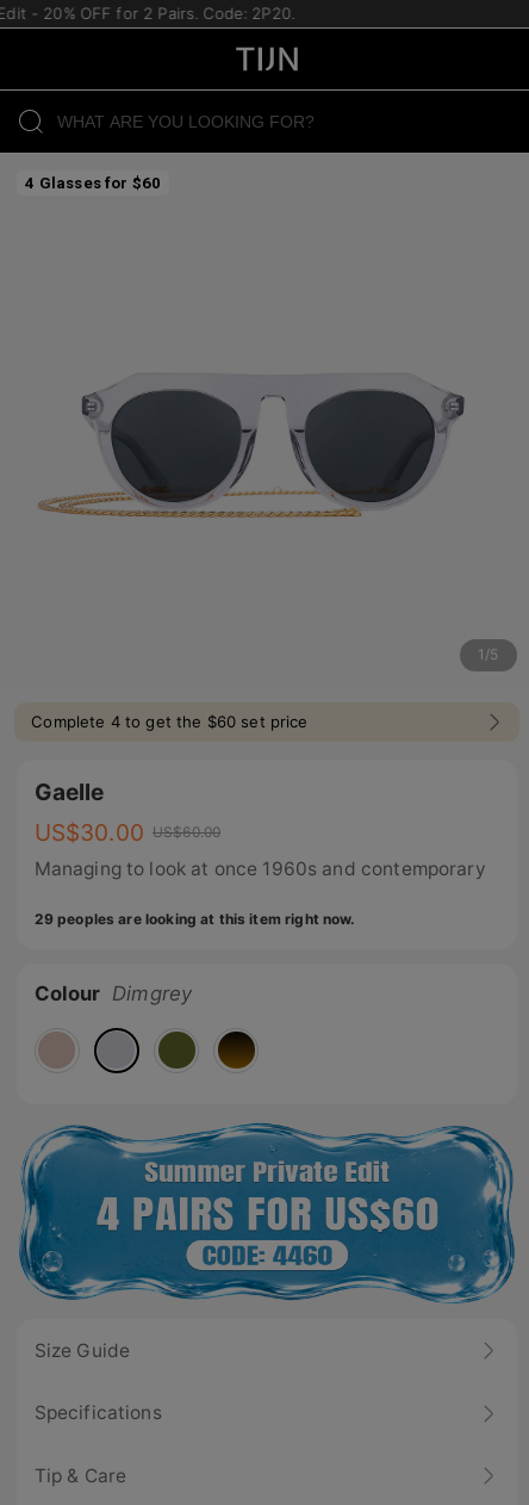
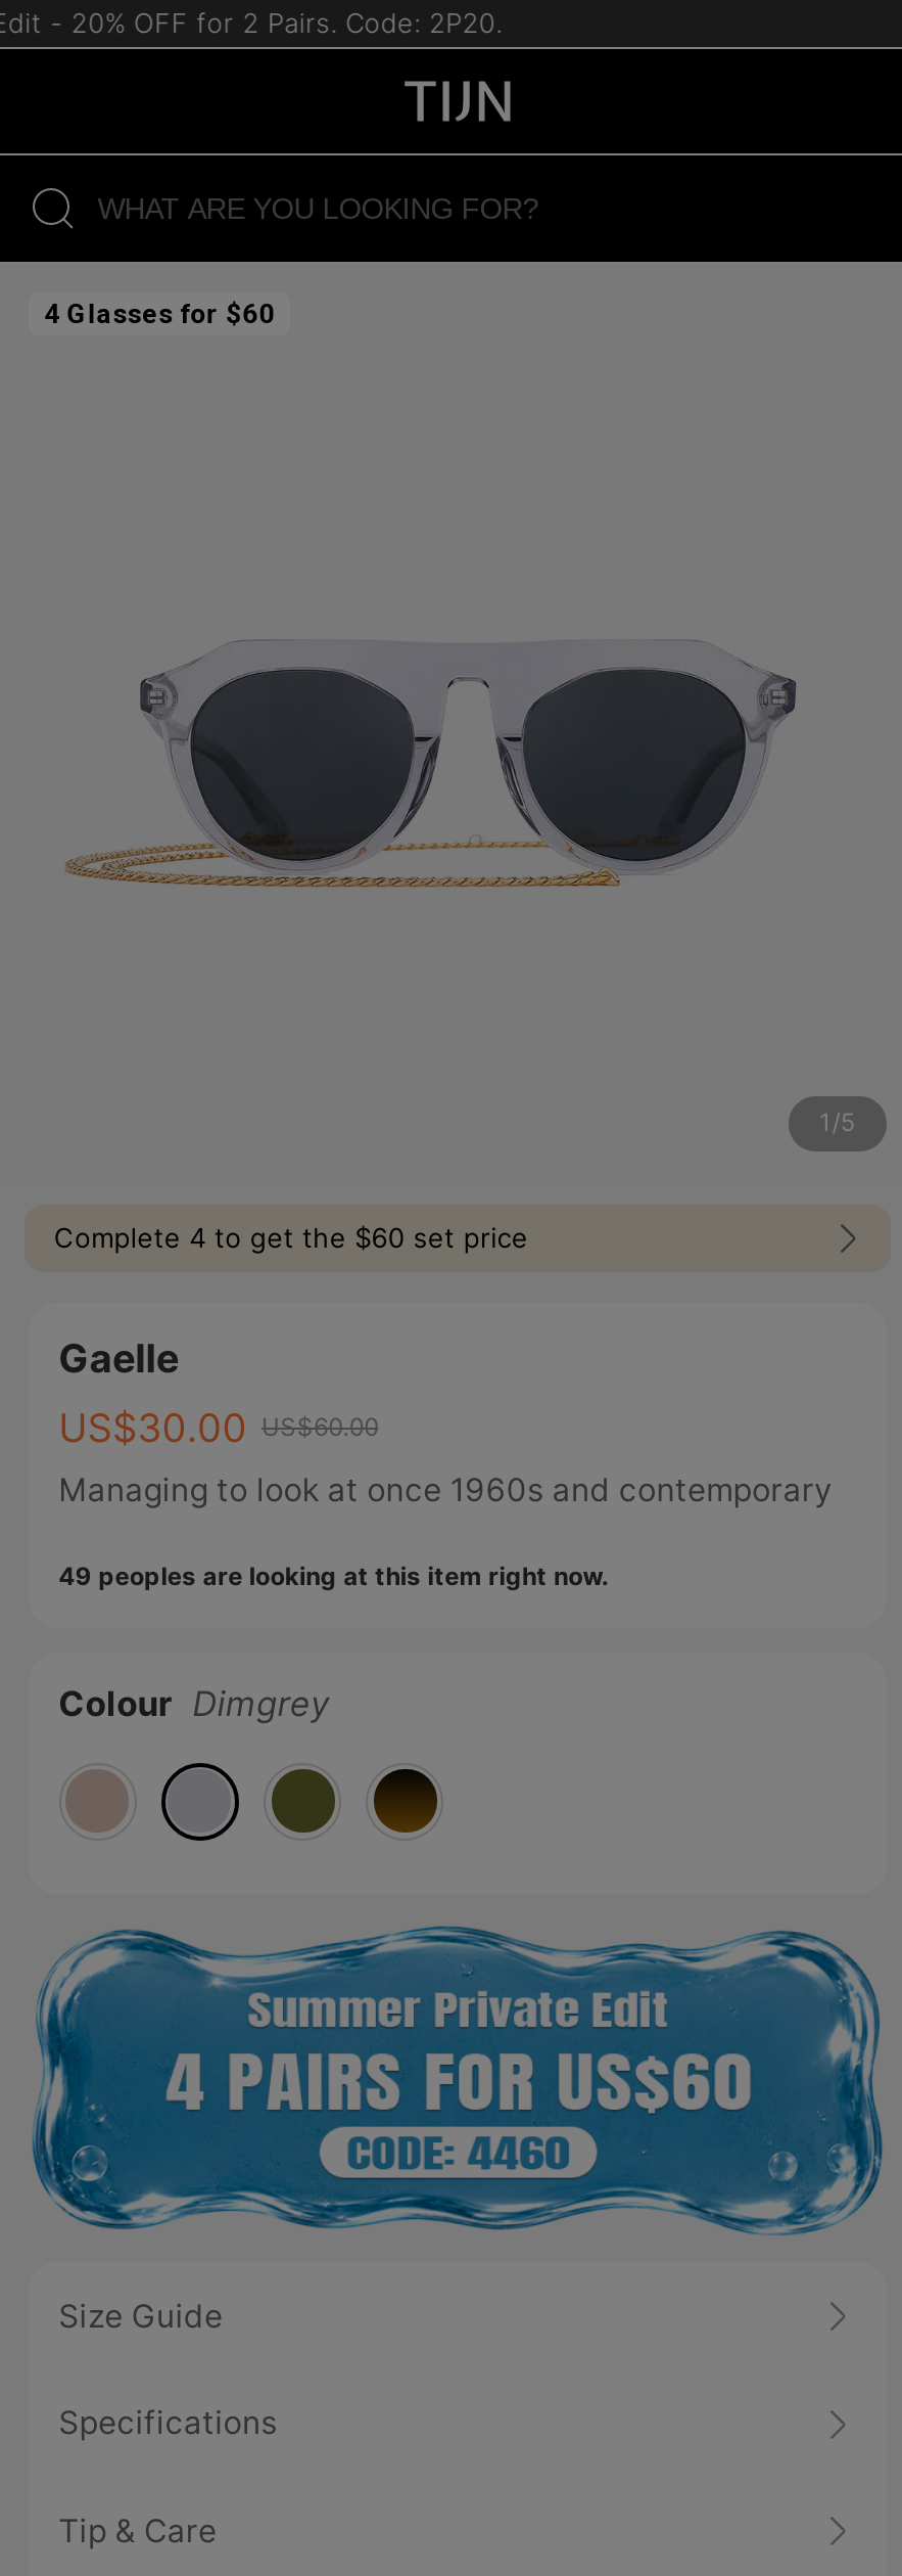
- 29 peoples are looking at this item right now.
+ 49 peoples are looking at this item right now.
